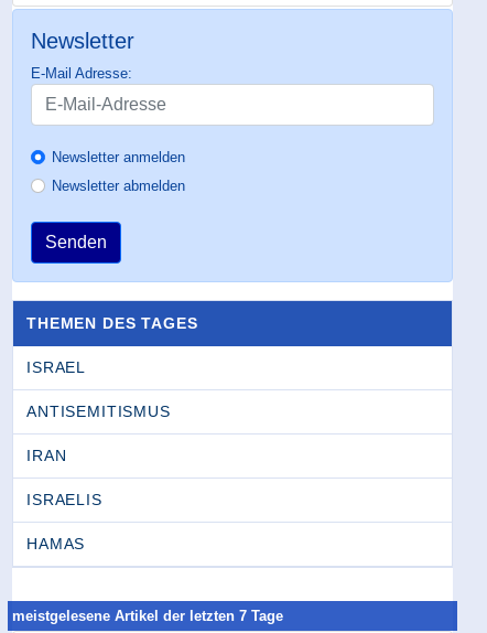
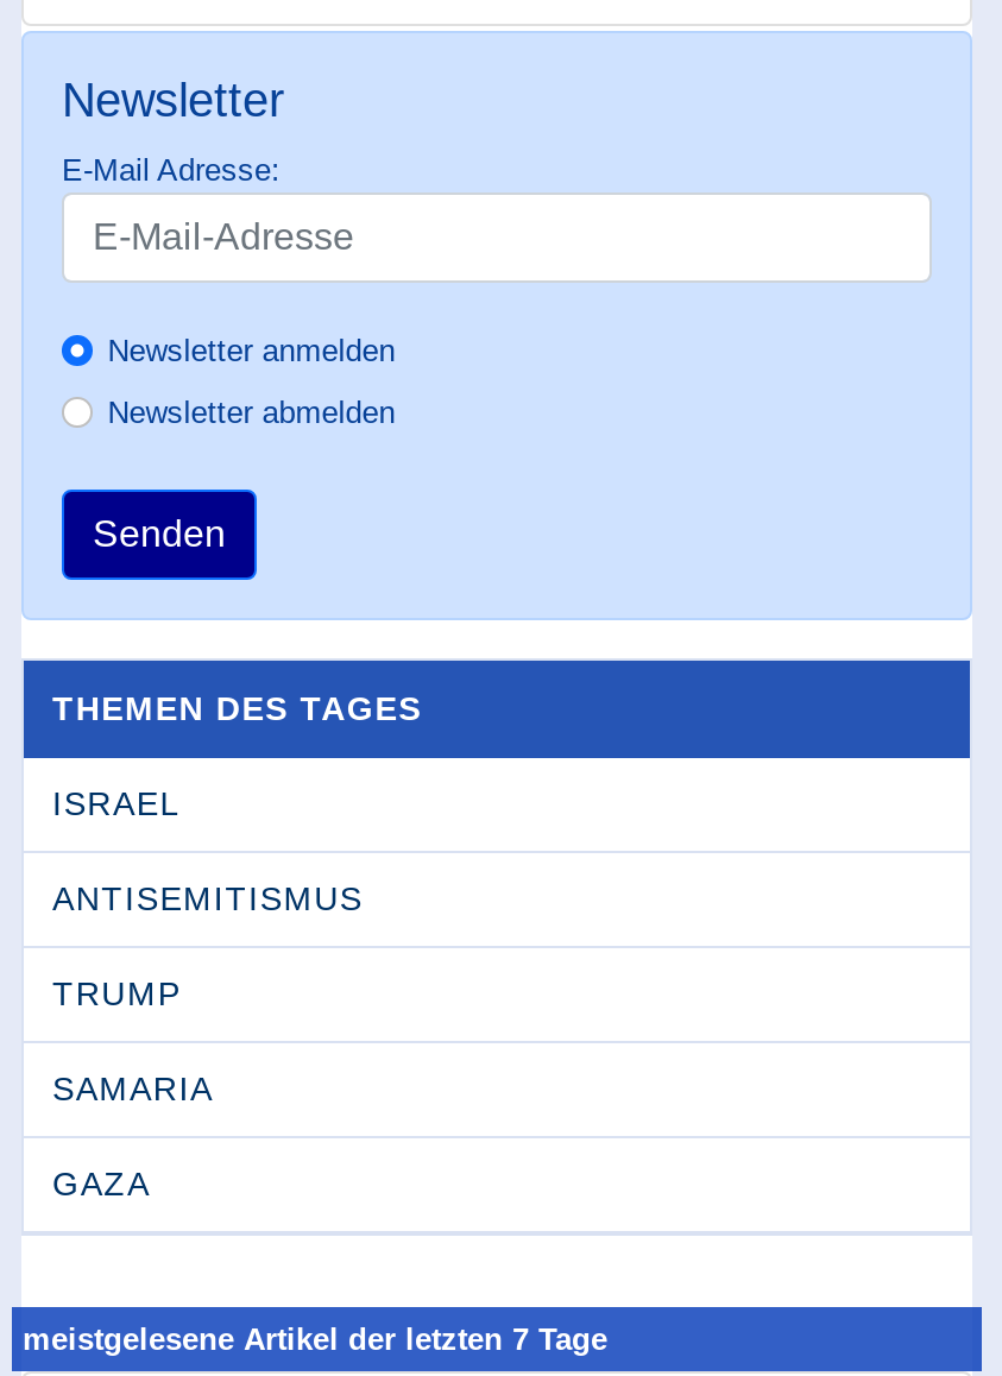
- IRAN
+ TRUMP

- ISRAELIS
+ SAMARIA

- HAMAS
+ GAZA
